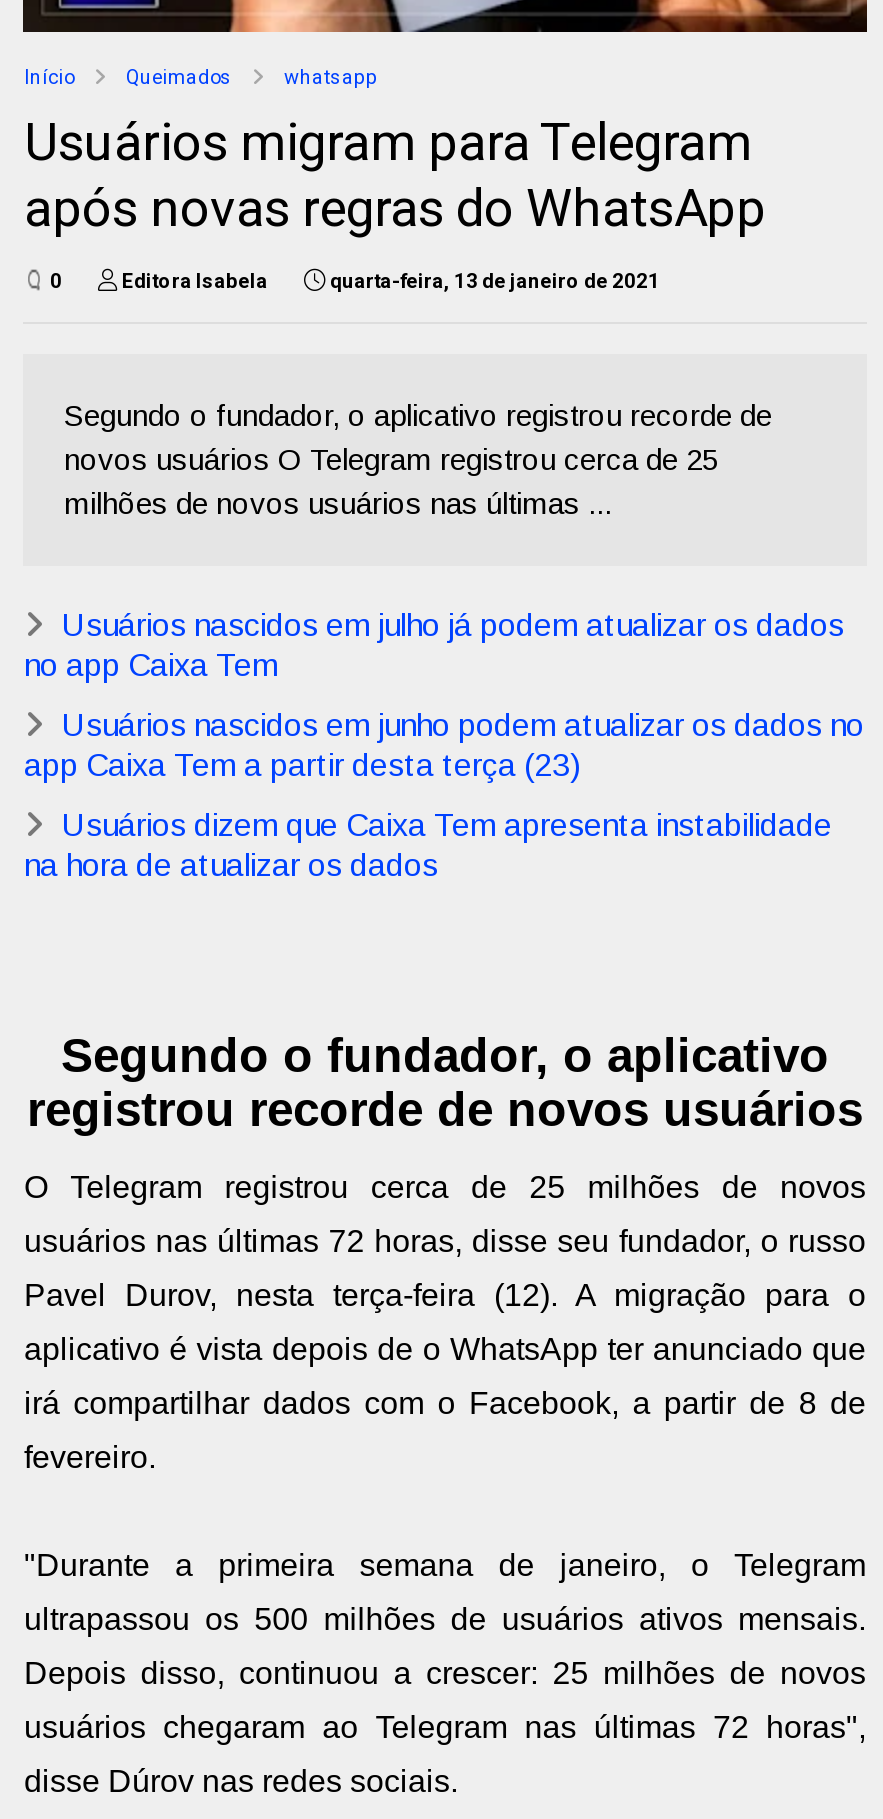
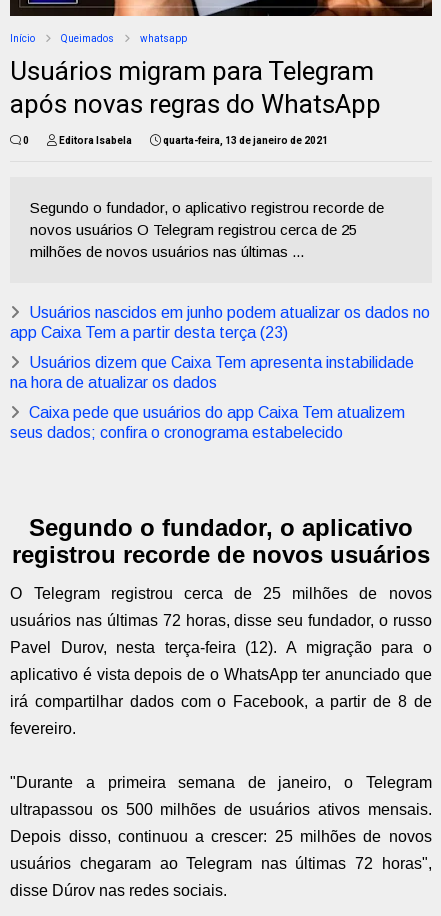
- Usuários nascidos em julho já podem atualizar os dados
- no app Caixa Tem

moved up: Usuários nascidos em junho podem atualizar os dados no | app Caixa Tem a partir desta terça (23) | Usuários dizem que Caixa Tem apresenta instabilidade | na hora de atualizar os dados

+ Caixa pede que usuários do app Caixa Tem atualizem
+ seus dados; confira o cronograma estabelecido
